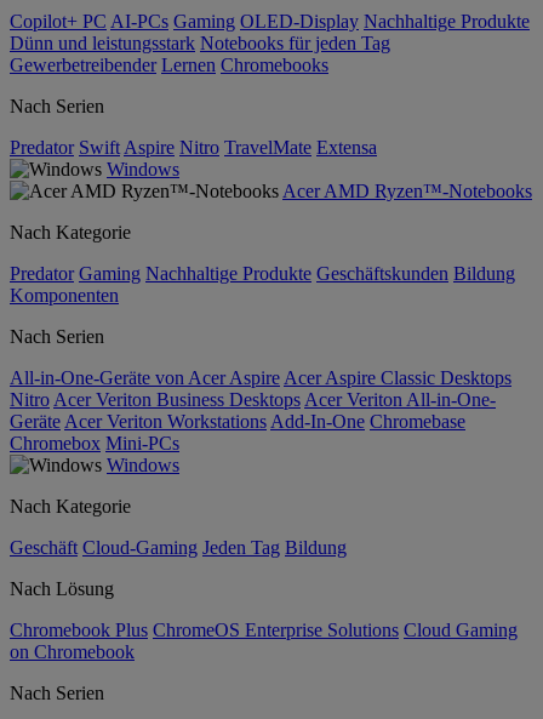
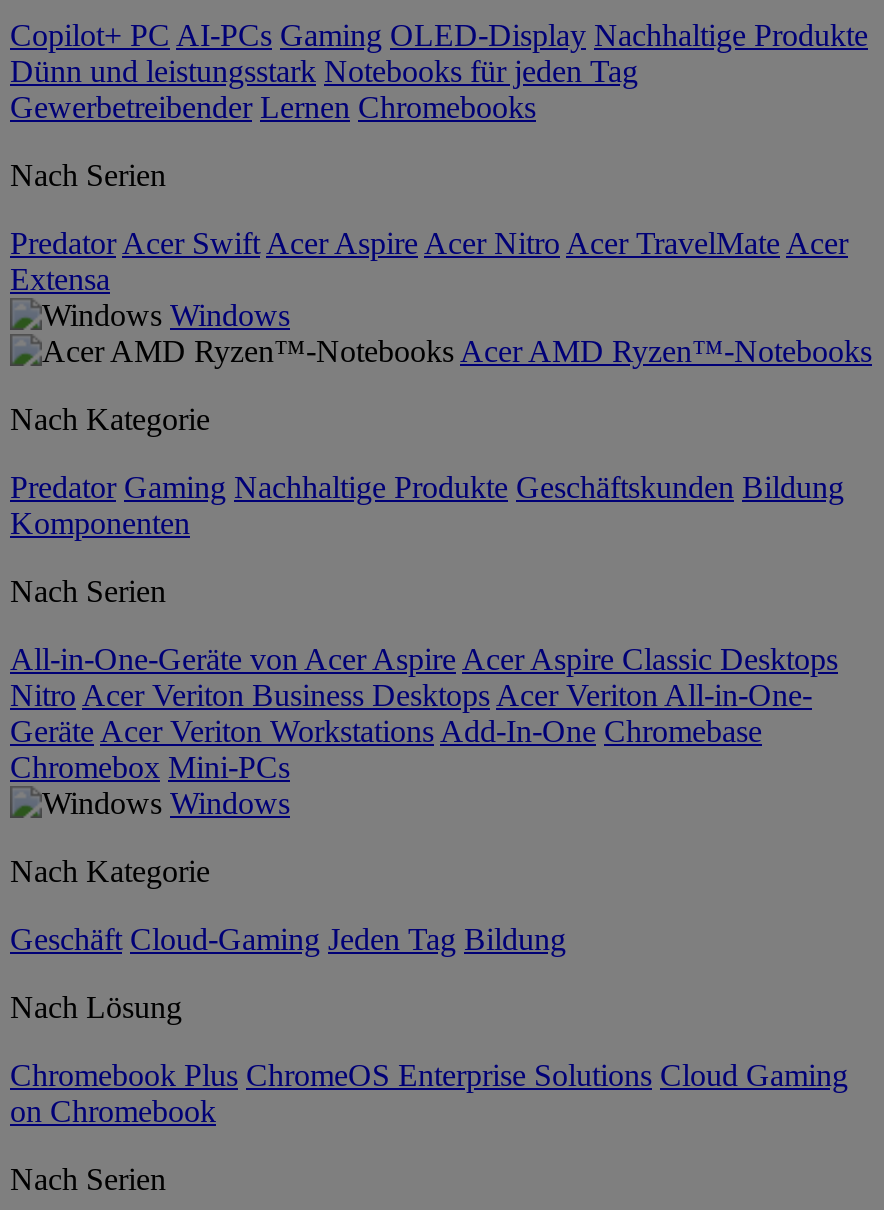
- Predator Swift Aspire Nitro TravelMate Extensa
+ Predator Acer Swift Acer Aspire Acer Nitro Acer TravelMate Acer
+ Extensa
